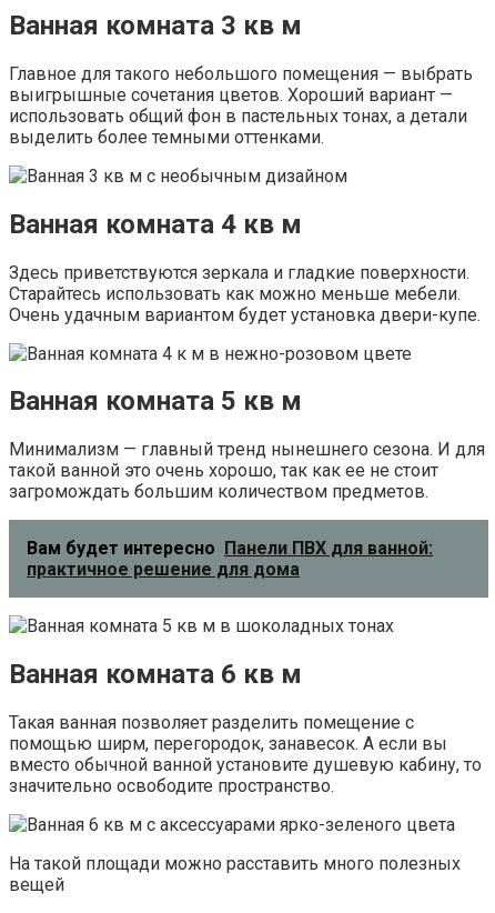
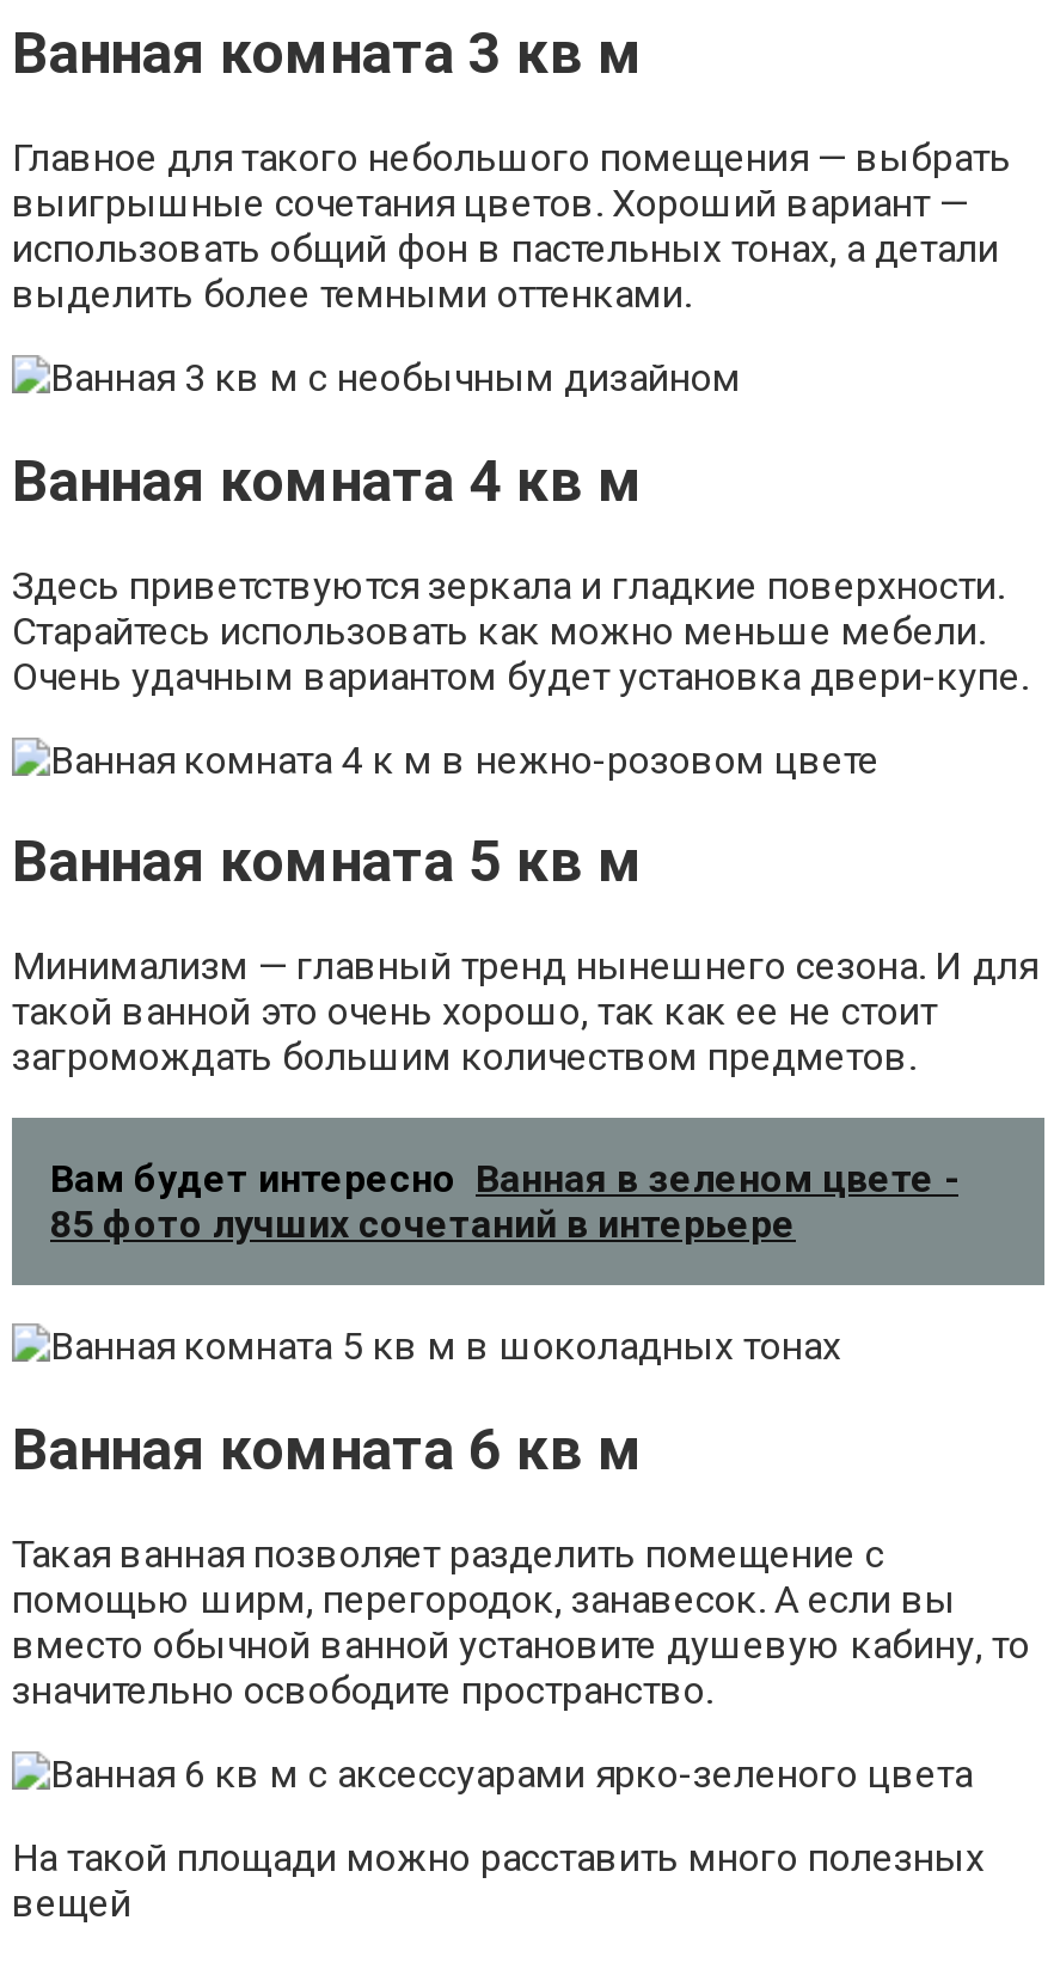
- Вам будет интересно Панели ПВХ для ванной:
- практичное решение для дома
+ Вам будет интересно Ванная в зеленом цвете -
+ 85 фото лучших сочетаний в интерьере
